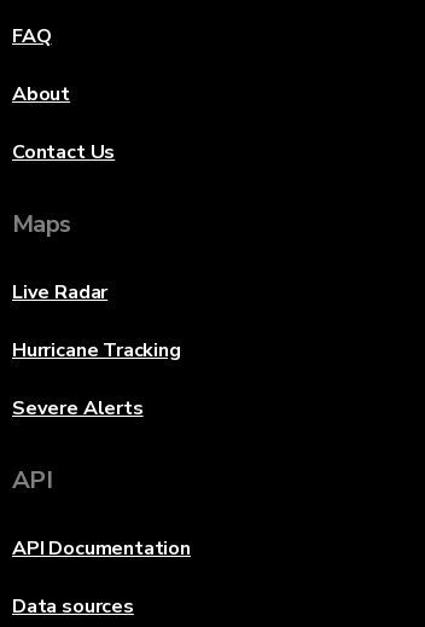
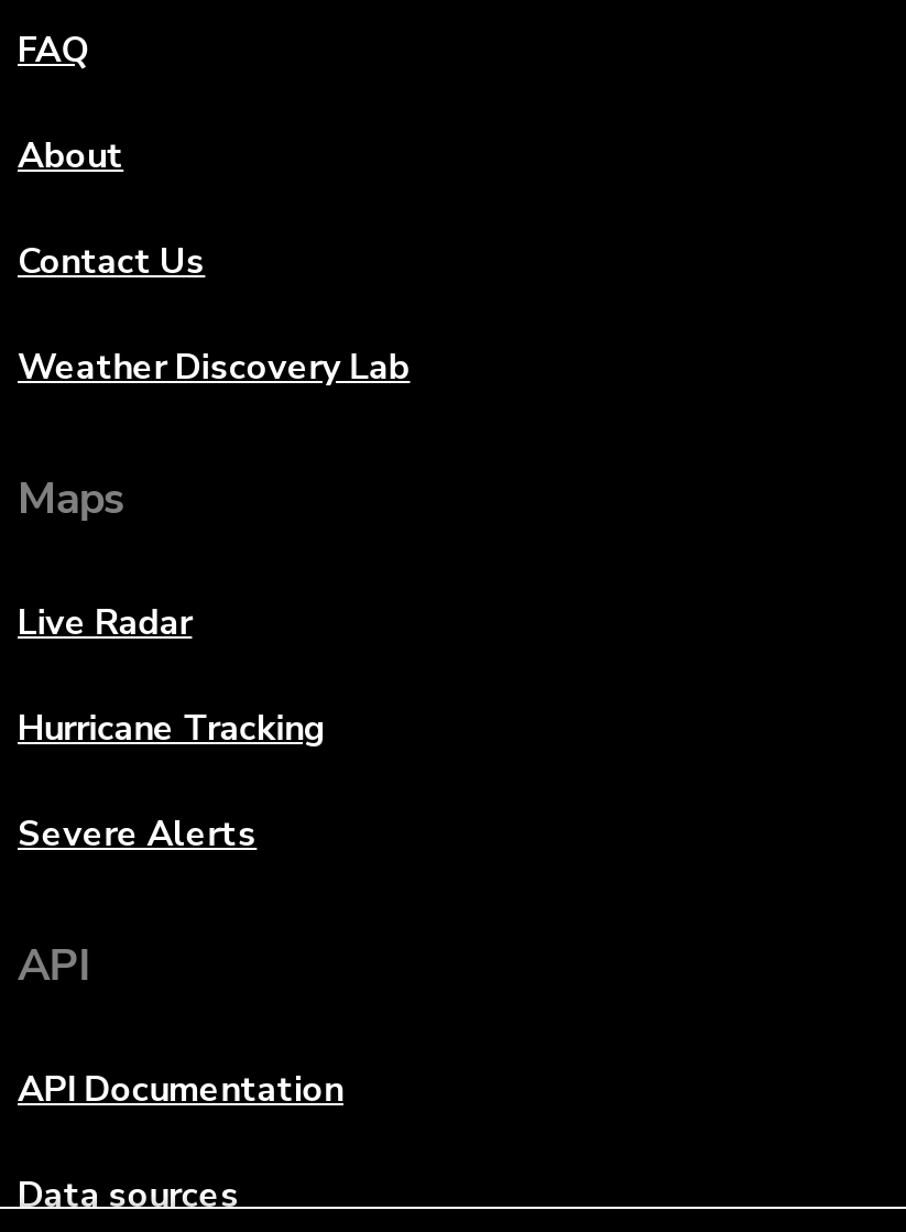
+ Weather Discovery Lab
